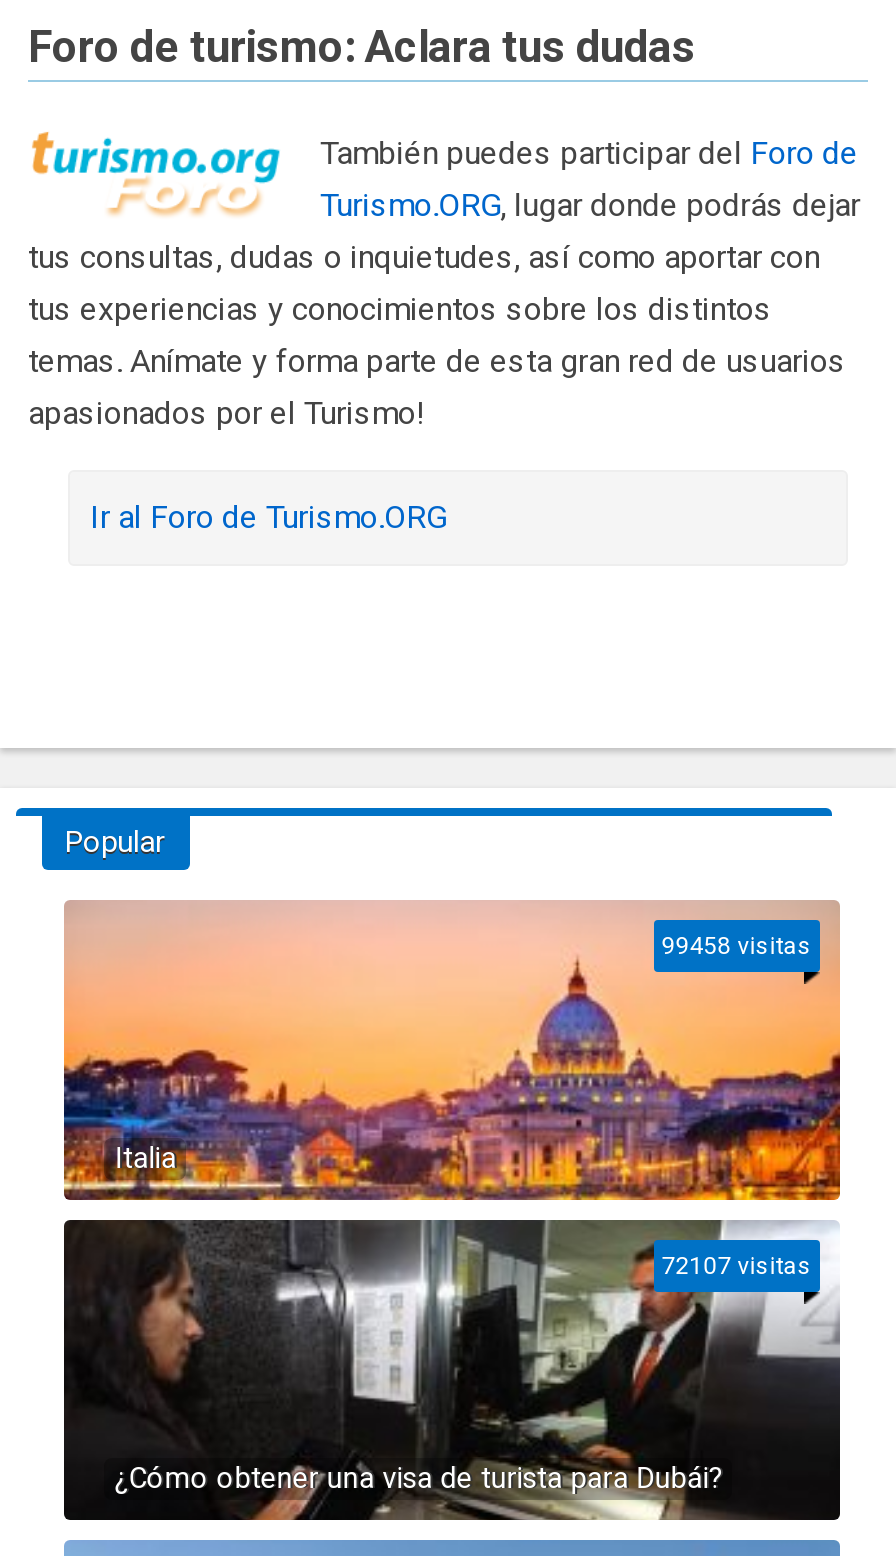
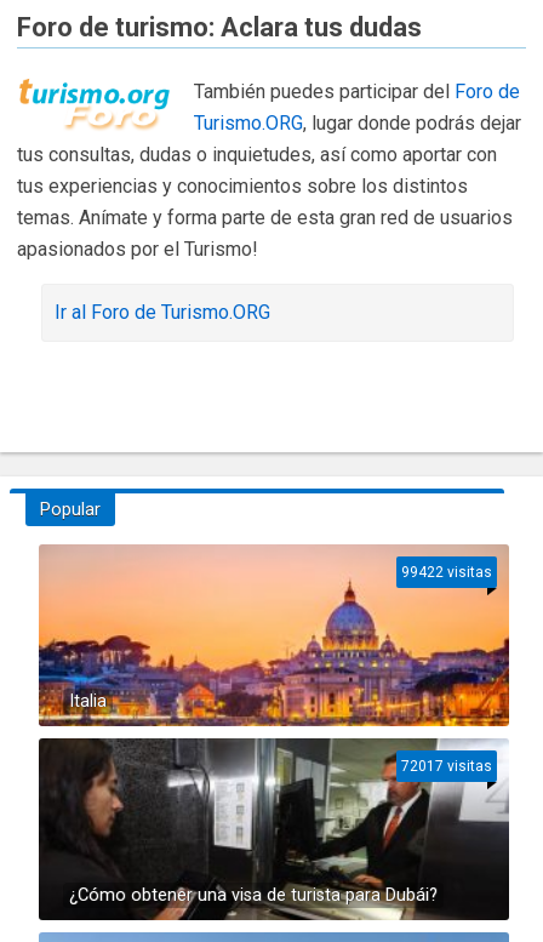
- 99458 visitas
+ 99422 visitas

- 72107 visitas
+ 72017 visitas
